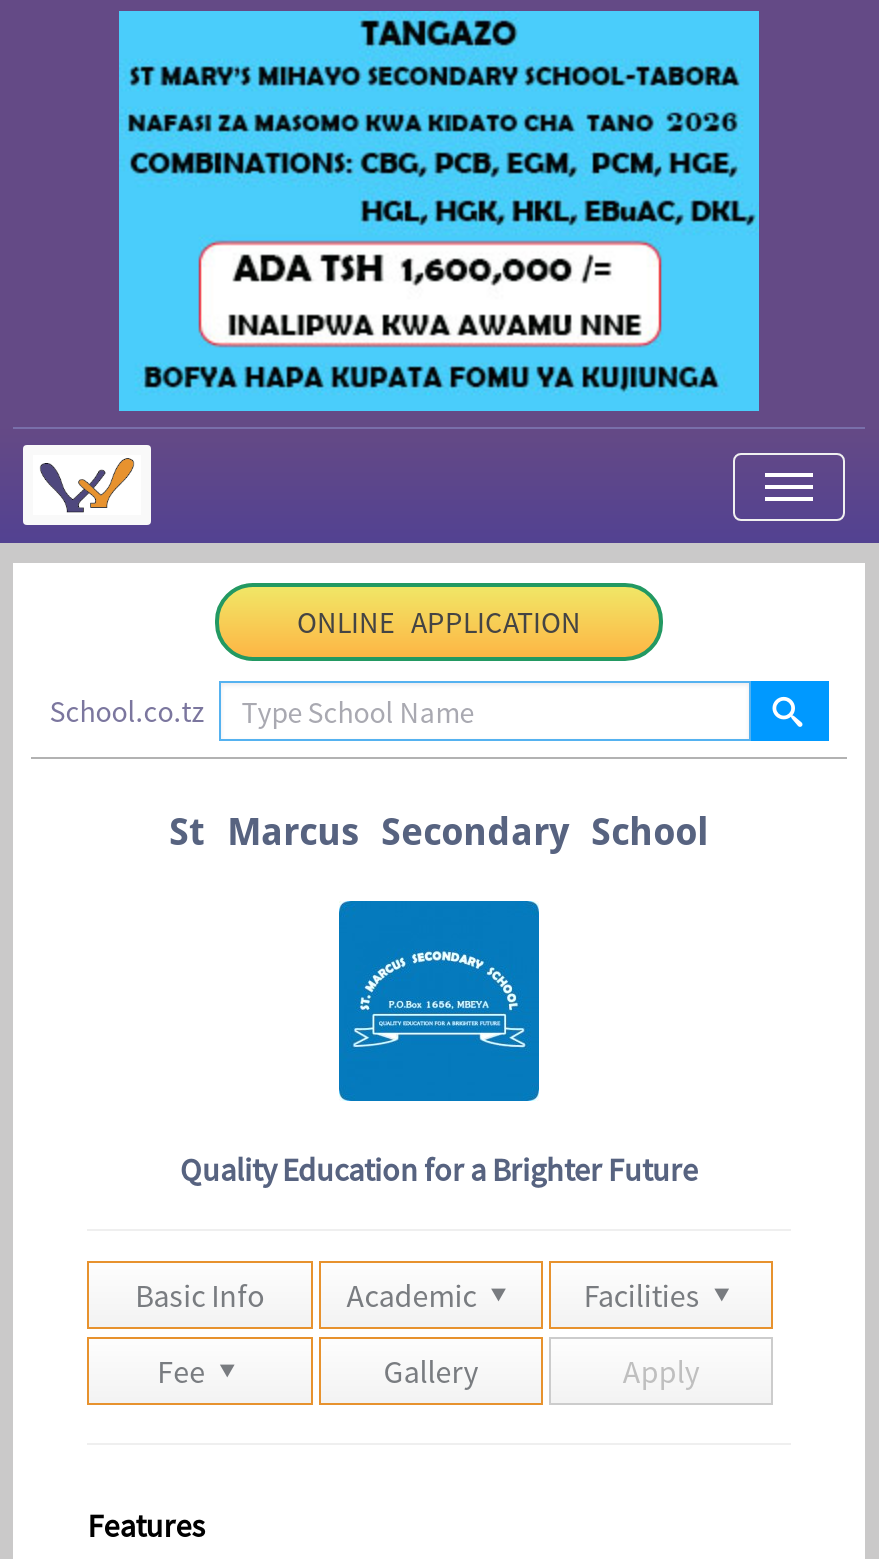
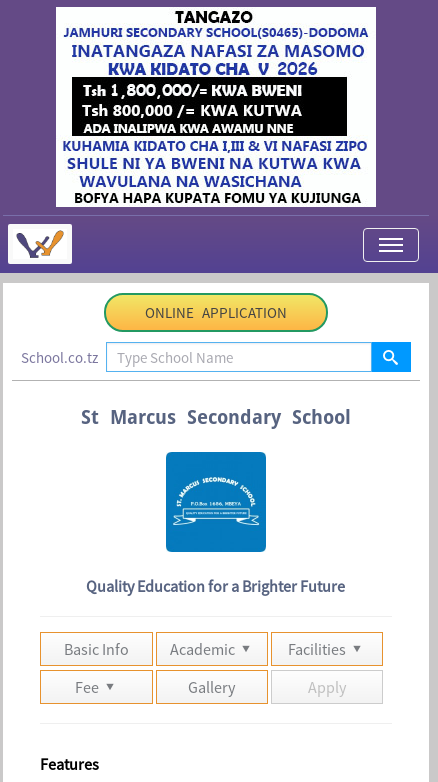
- [image]
+ [image]
